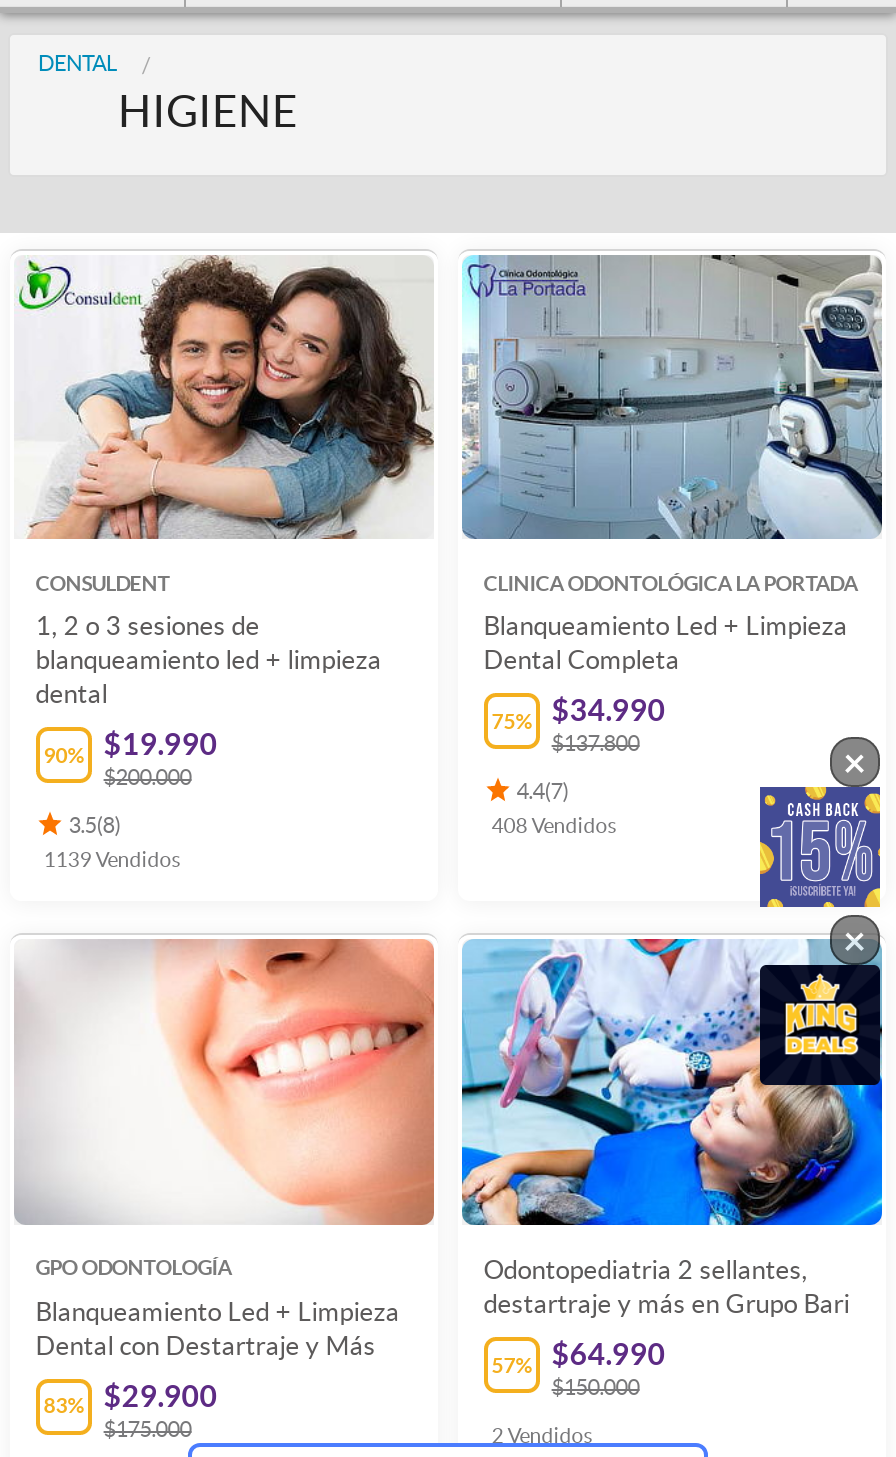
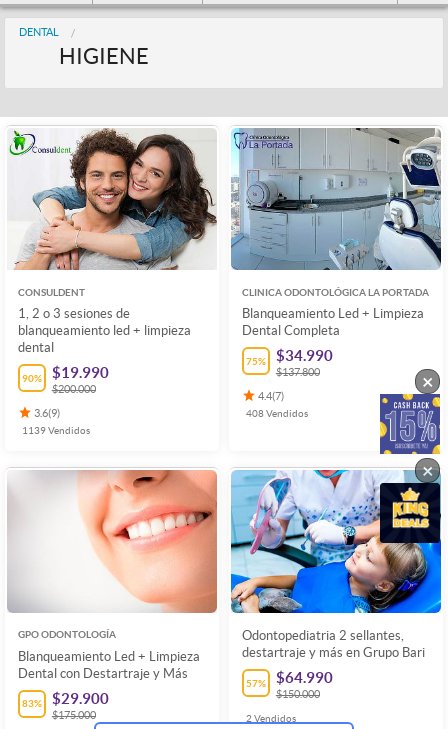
- 3.5(8)
+ 3.6(9)
